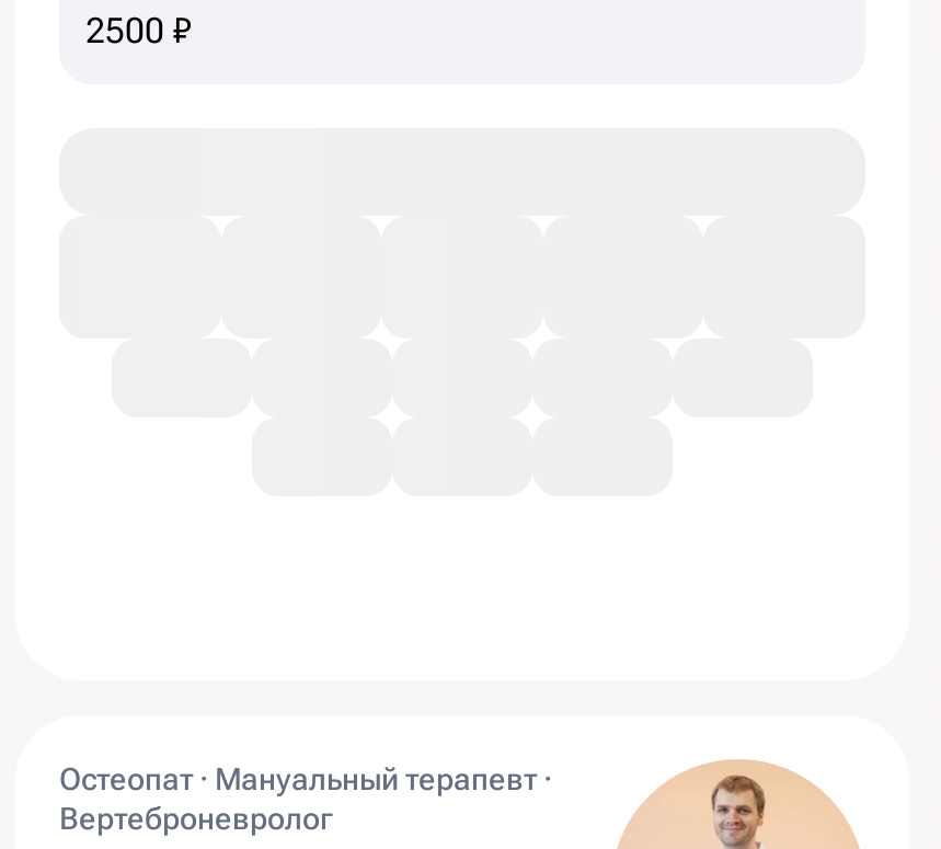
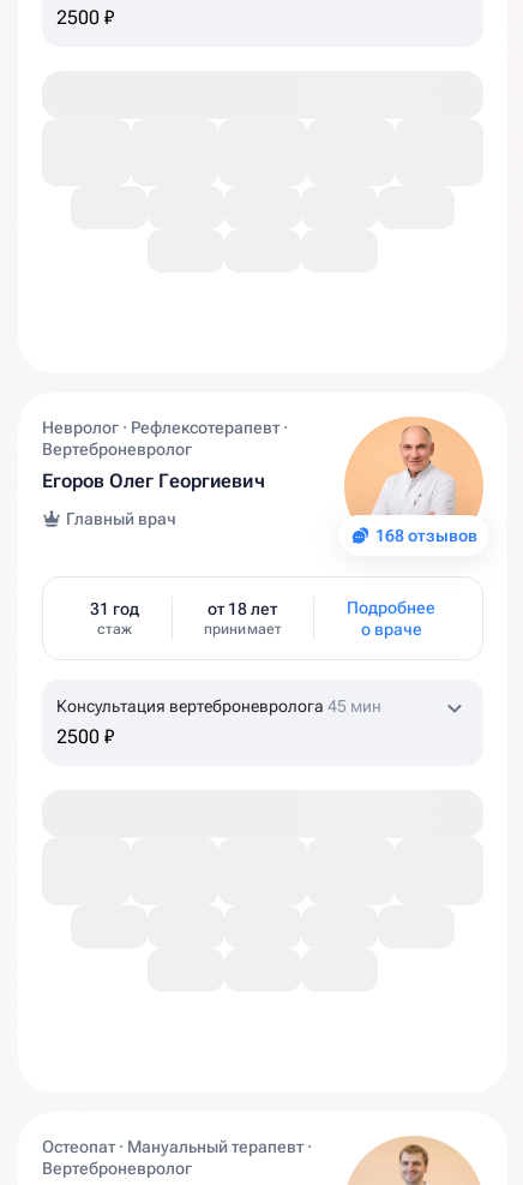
+ Невролог · Рефлексотерапевт ·
+ Вертеброневролог
+ Егоров Олег Георгиевич
+ Главный врач

+ Консультация вертеброневролога 45 мин
+ 2500 ₽

+ 31 год
+ стаж

+ от 18 лет
+ принимает

+ [image]
+ 168 отзывов

+ Подробнее
+ о враче
